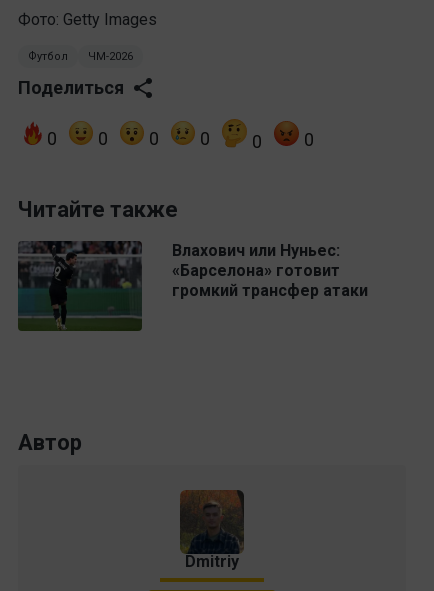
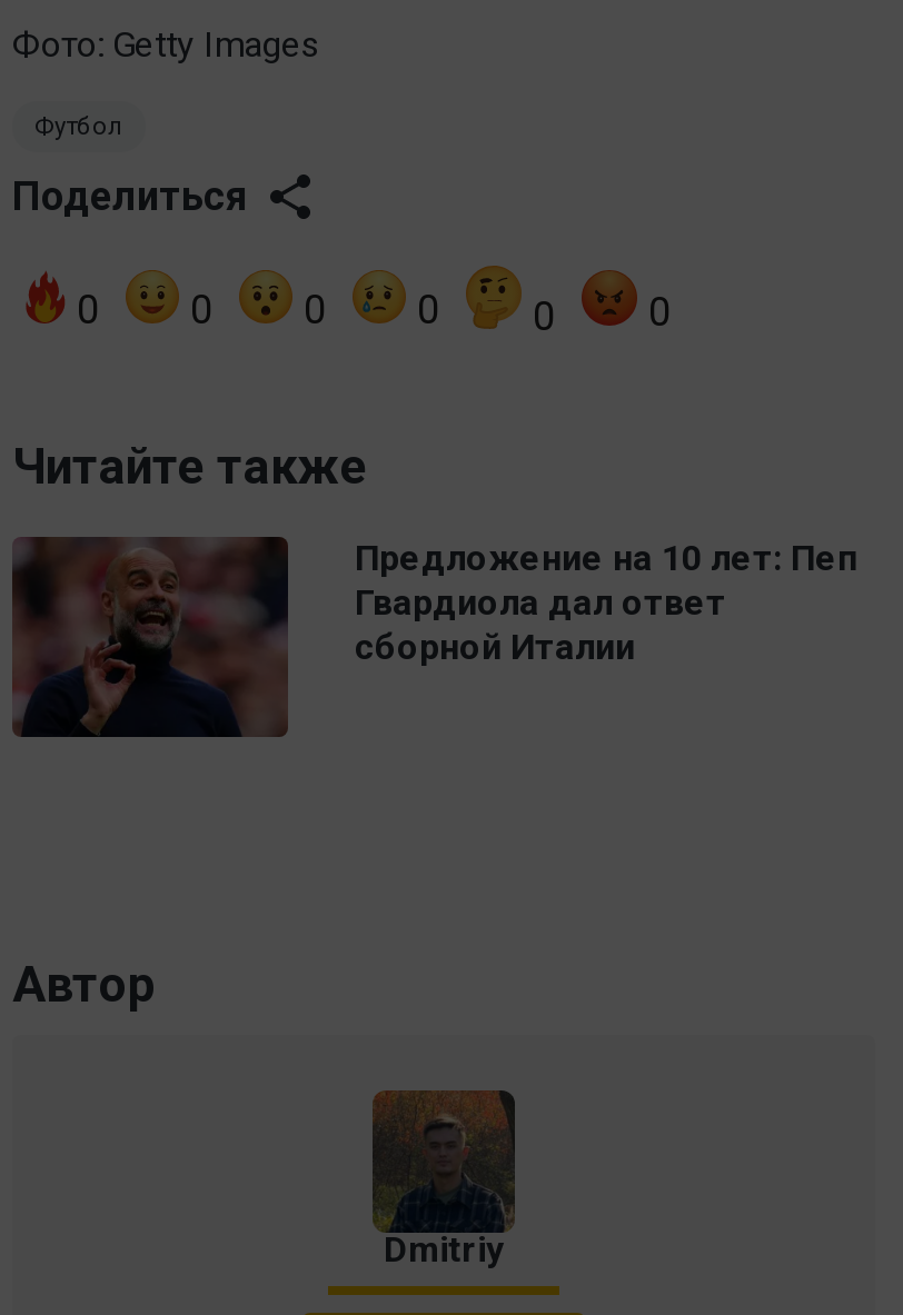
- ЧМ-2026

- [image]
- Влахович или Нуньес:
- «Барселона» готовит
- громкий трансфер атаки
+ [image]
+ Предложение на 10 лет: Пеп
+ Гвардиола дал ответ
+ сборной Италии
